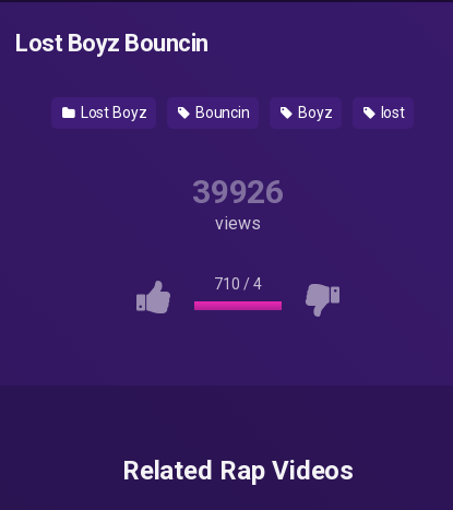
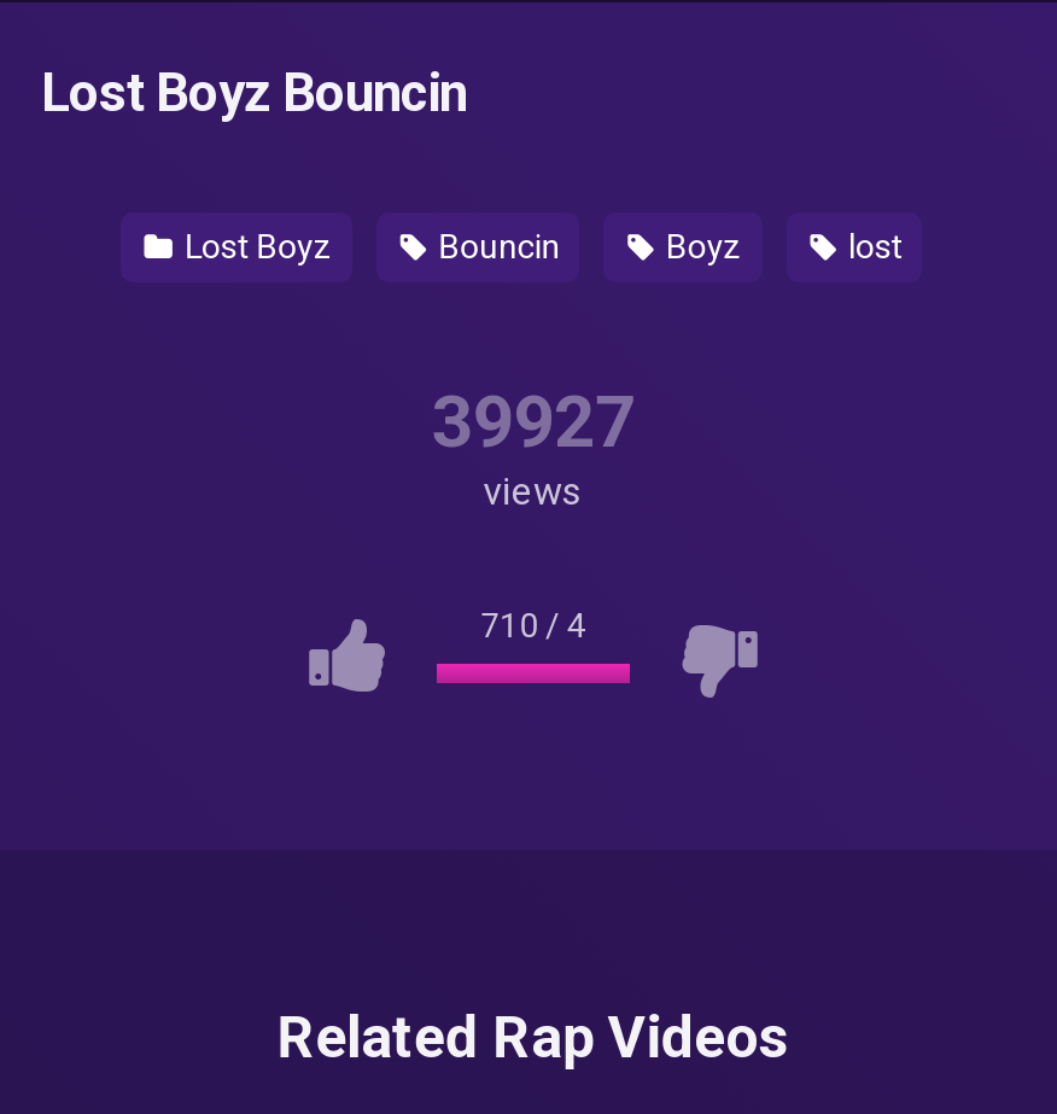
- 39926
+ 39927
